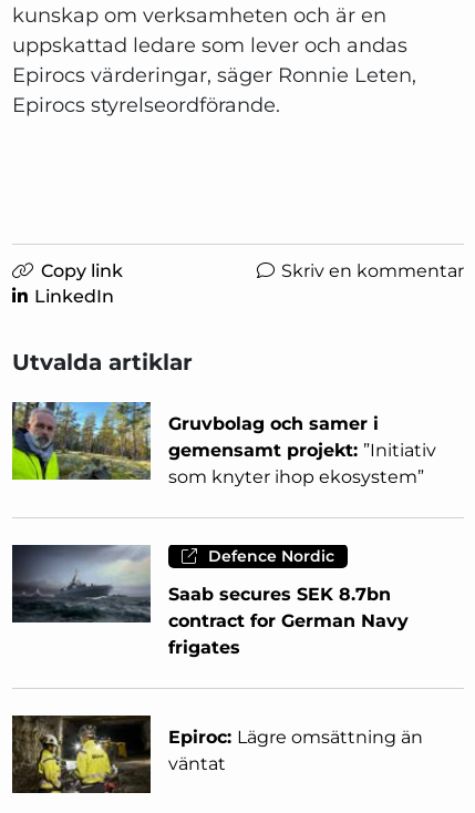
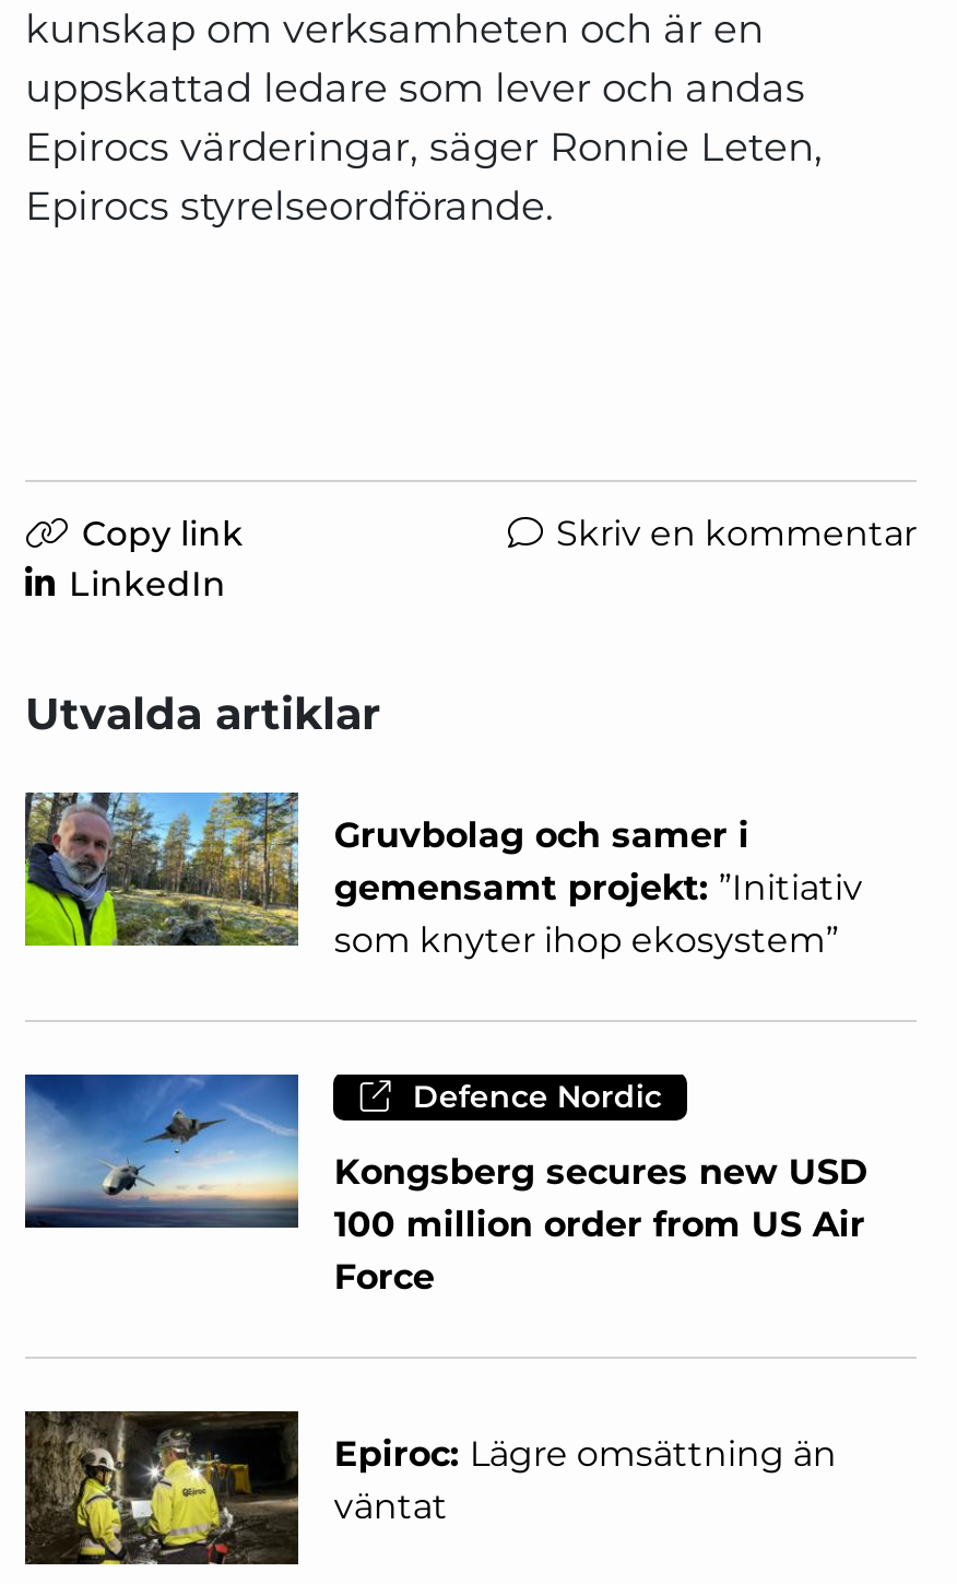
- [image]
- Saab secures SEK 8.7bn
- contract for German Navy
- frigates
+ [image]
+ Kongsberg secures new USD
+ 100 million order from US Air
+ Force
